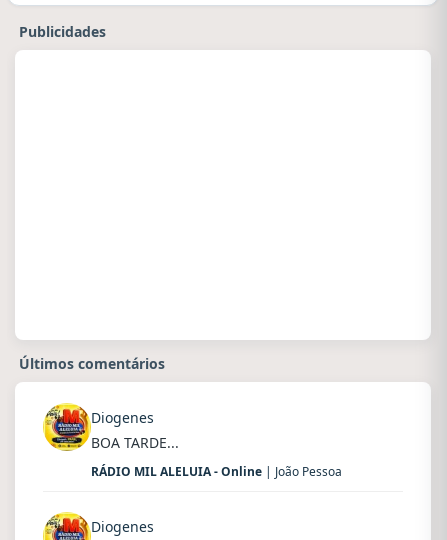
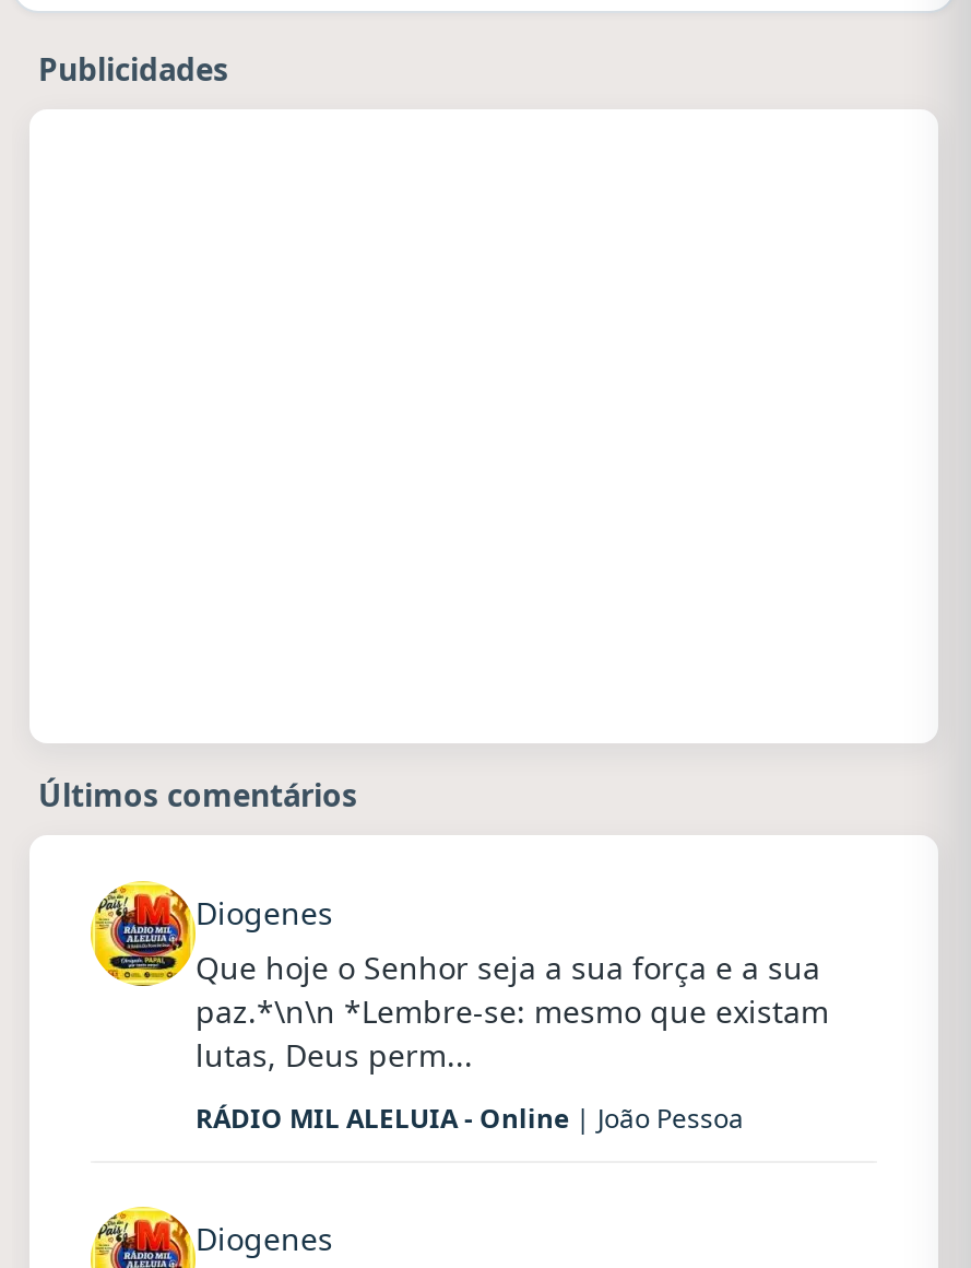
- BOA TARDE...
+ Que hoje o Senhor seja a sua força e a sua
+ paz.*\n\n *Lembre-se: mesmo que existam
+ lutas, Deus perm...
